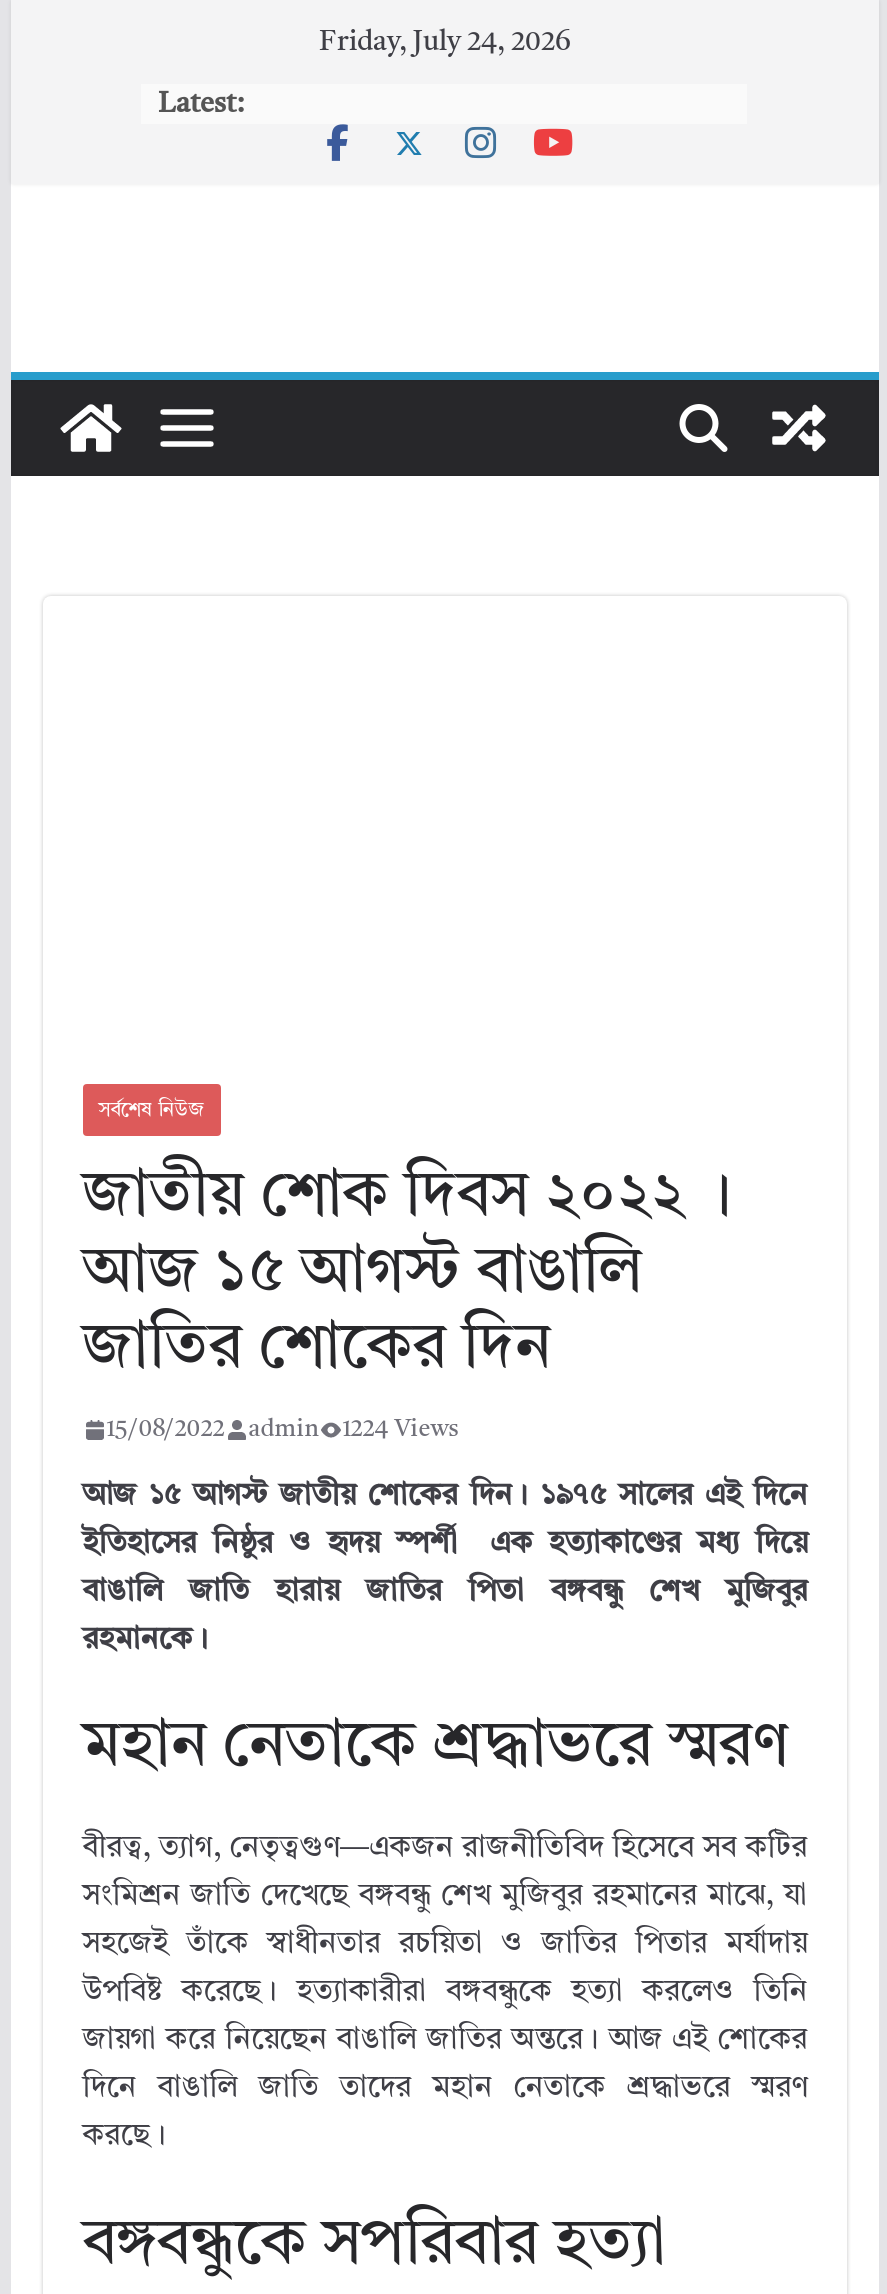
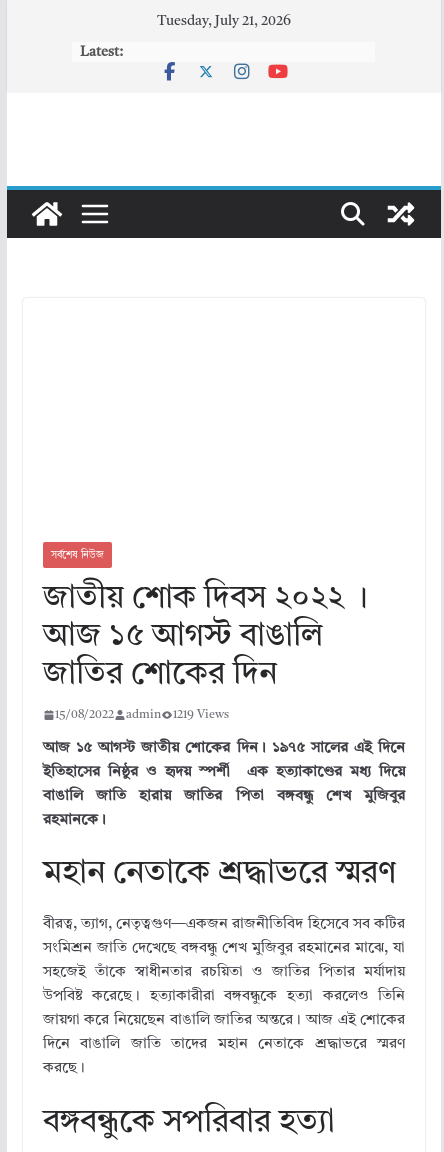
- Friday, July 24, 2026
+ Tuesday, July 21, 2026

- 15/08/2022 admin 1224 Views
+ 15/08/2022 admin 1219 Views
